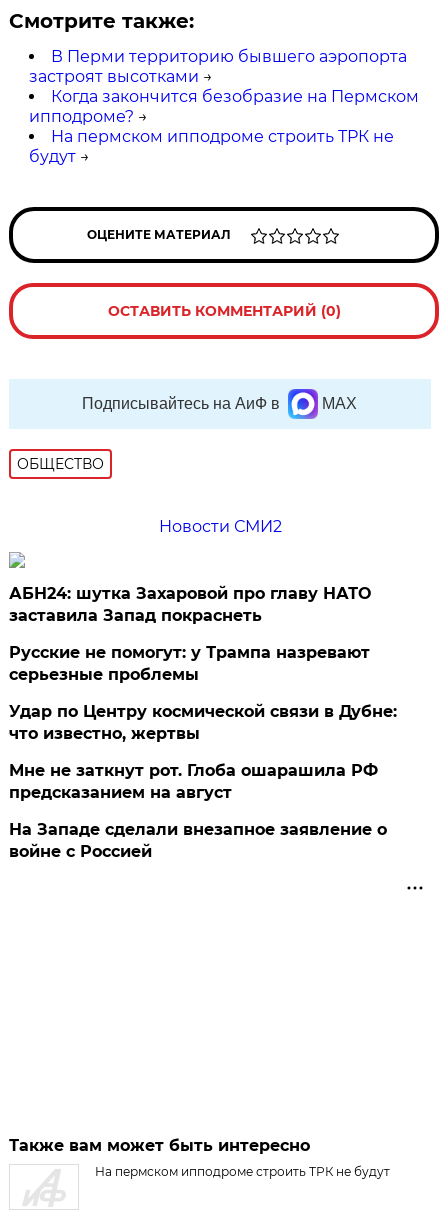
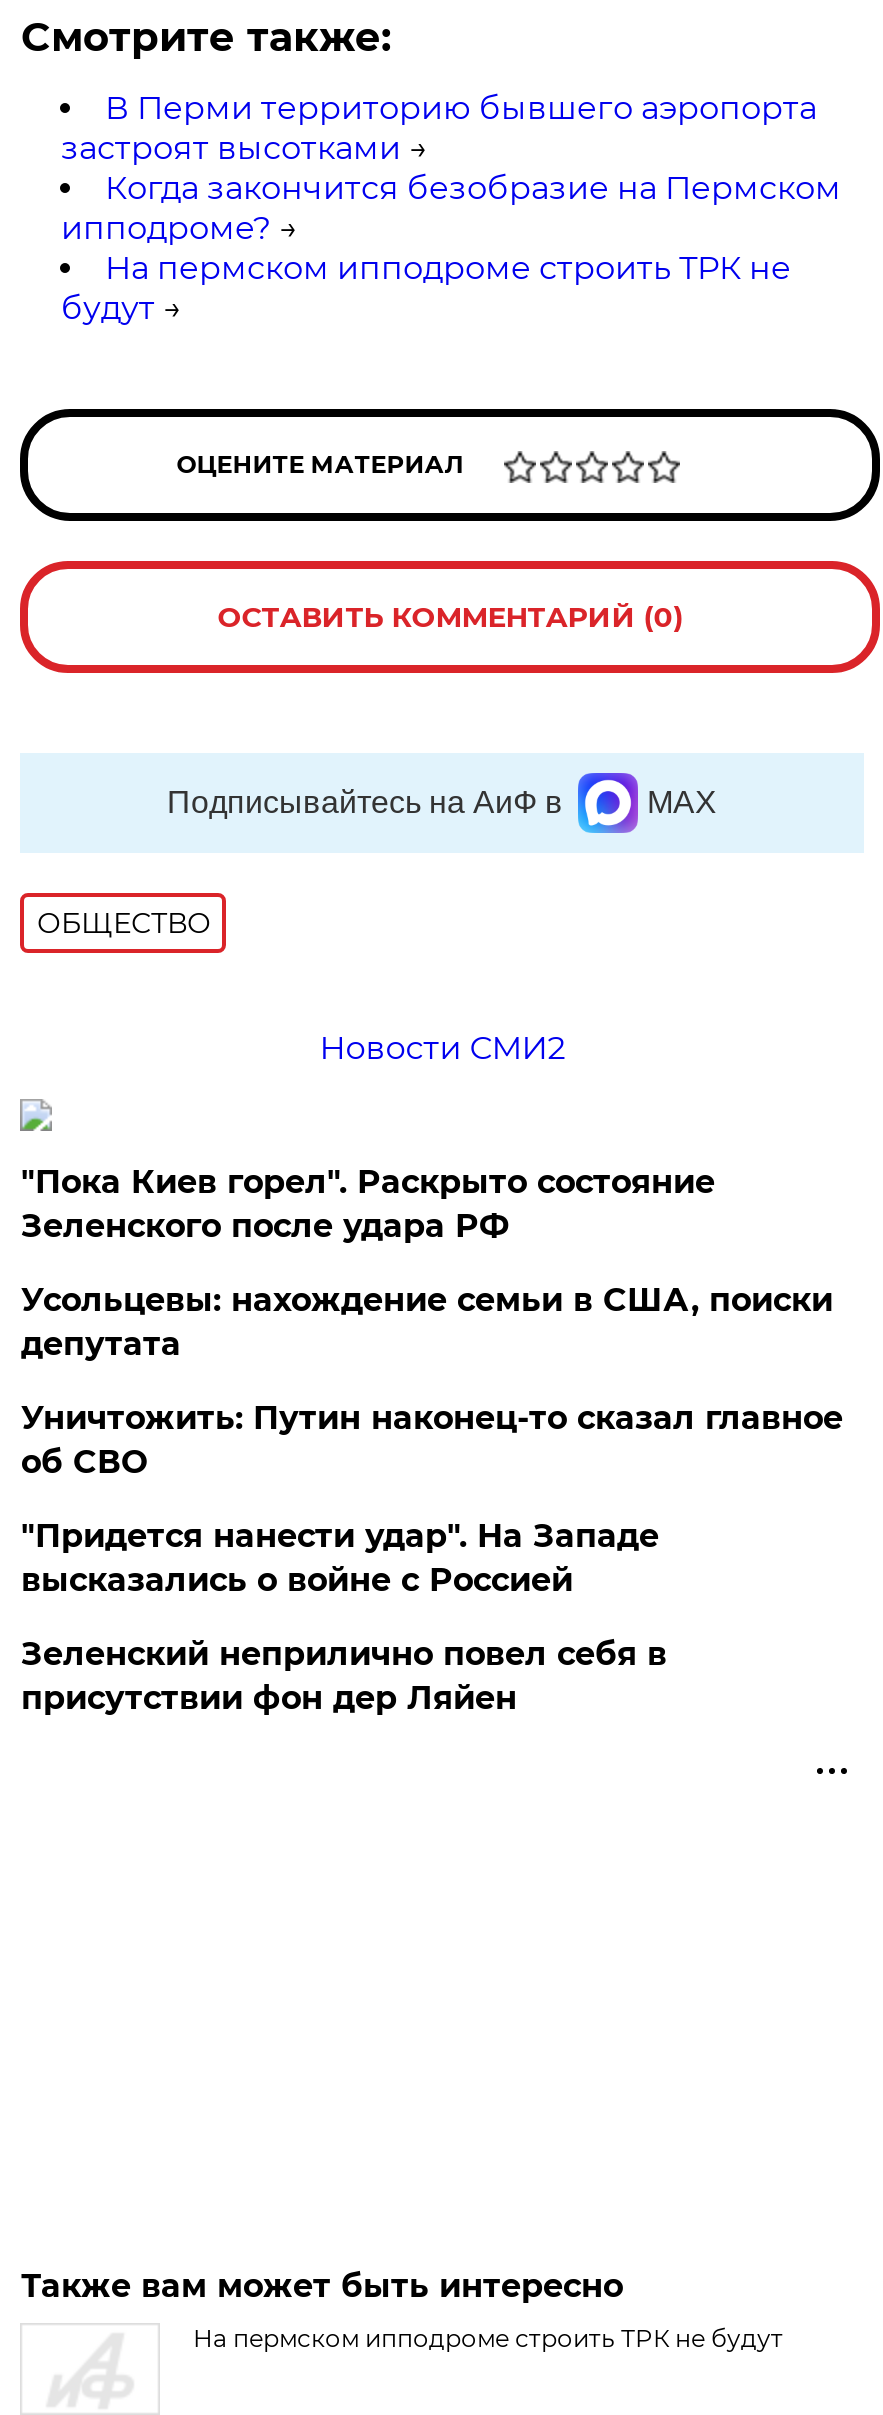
- АБН24: шутка Захаровой про главу НАТО
- заставила Запад покраснеть
+ "Пока Киев горел". Раскрыто состояние
+ Зеленского после удара РФ

- Русские не помогут: у Трампа назревают
- серьезные проблемы
+ Усольцевы: нахождение семьи в США, поиски
+ депутата

- Удар по Центру космической связи в Дубне:
- что известно, жертвы
+ Уничтожить: Путин наконец-то сказал главное
+ об СВО

- Мне не заткнут рот. Глоба ошарашила РФ
- предсказанием на август
+ "Придется нанести удар". На Западе
+ высказались о войне с Россией

- На Западе сделали внезапное заявление о
- войне с Россией
+ Зеленский неприлично повел cебя в
+ присутствии фон дер Ляйен
